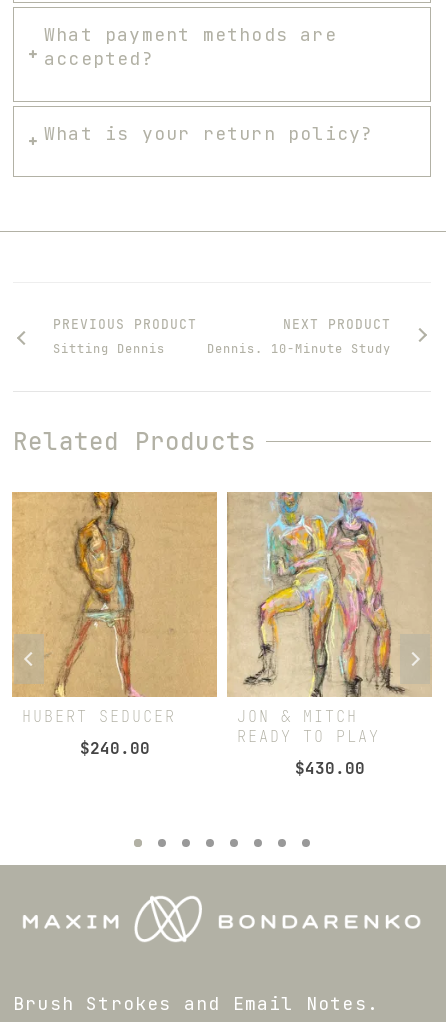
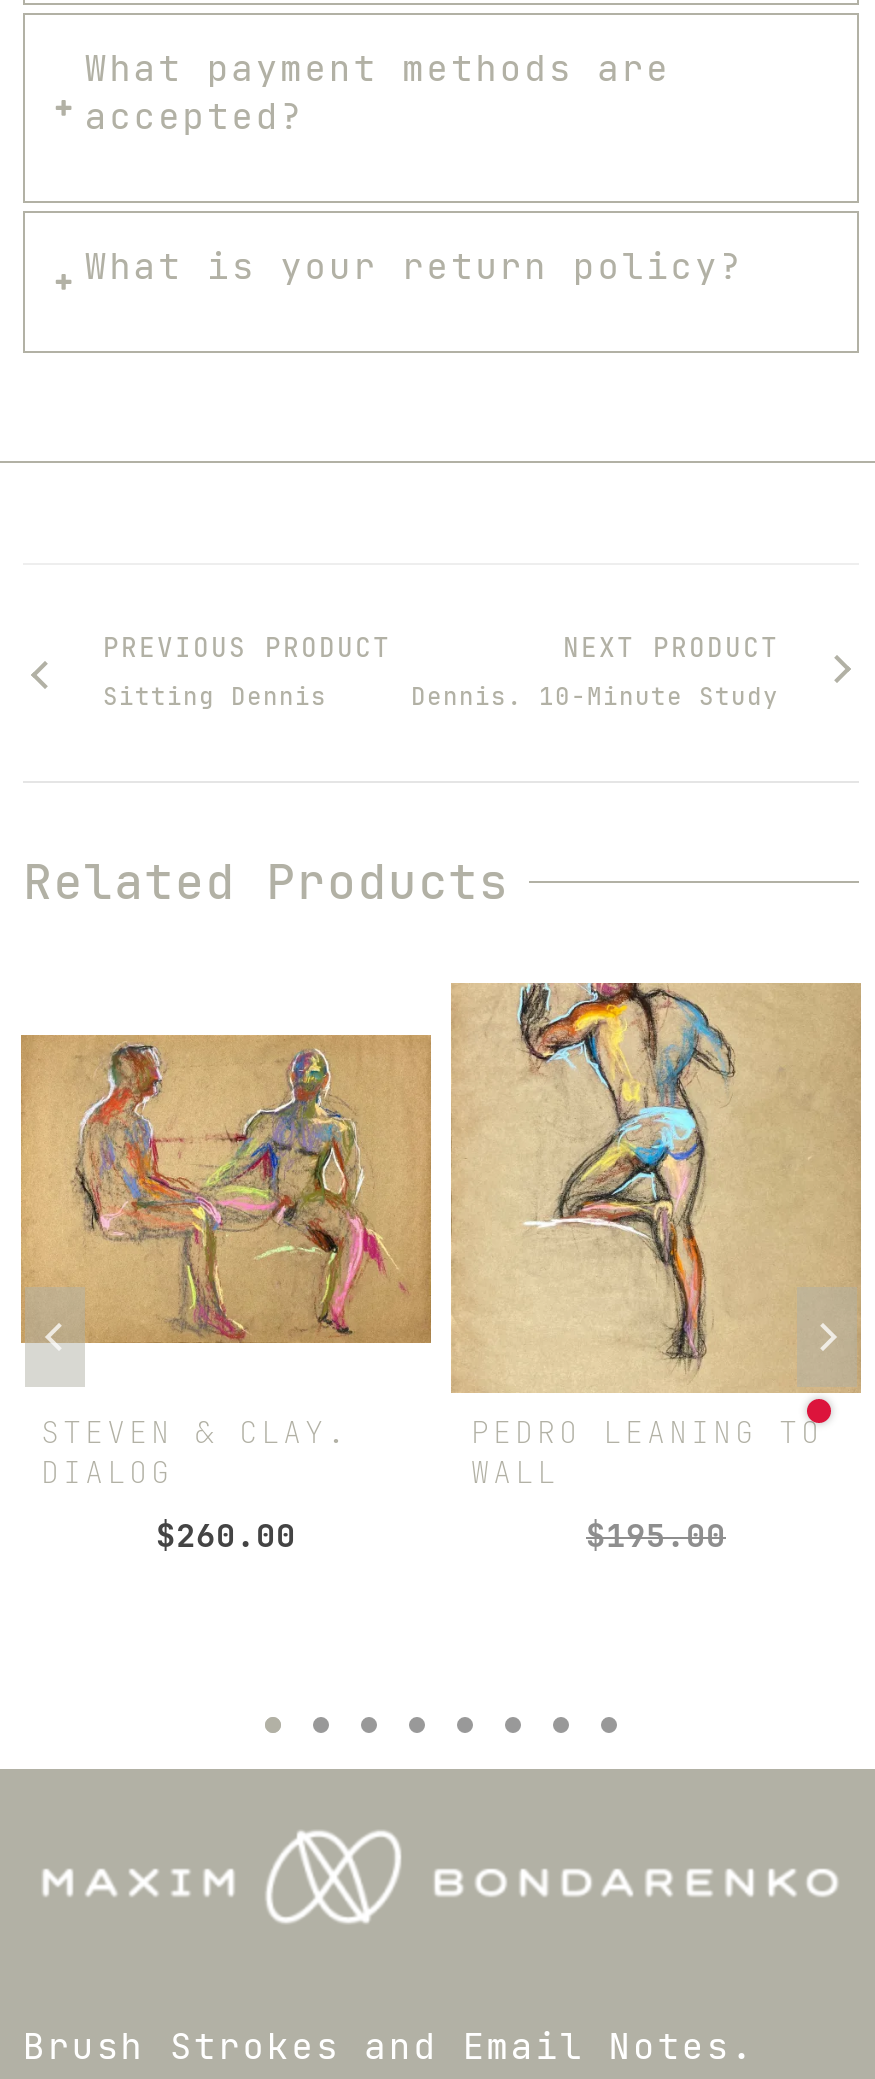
- [image]
- HUBERT SEDUCER
+ [image]
+ STEVEN & CLAY.
+ DIALOG

- [image]
- JON & MITCH
- READY TO PLAY
+ [image]
+ PEDRO LEANING TO
+ WALL

- $240.00
+ $260.00

- $430.00
+ $195.00
